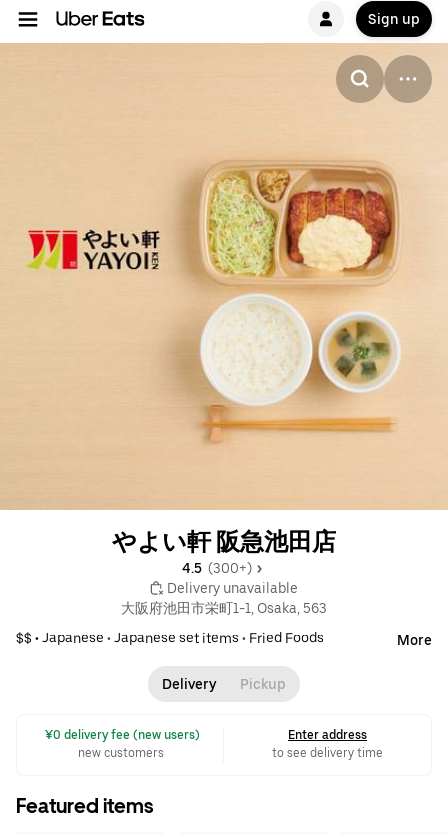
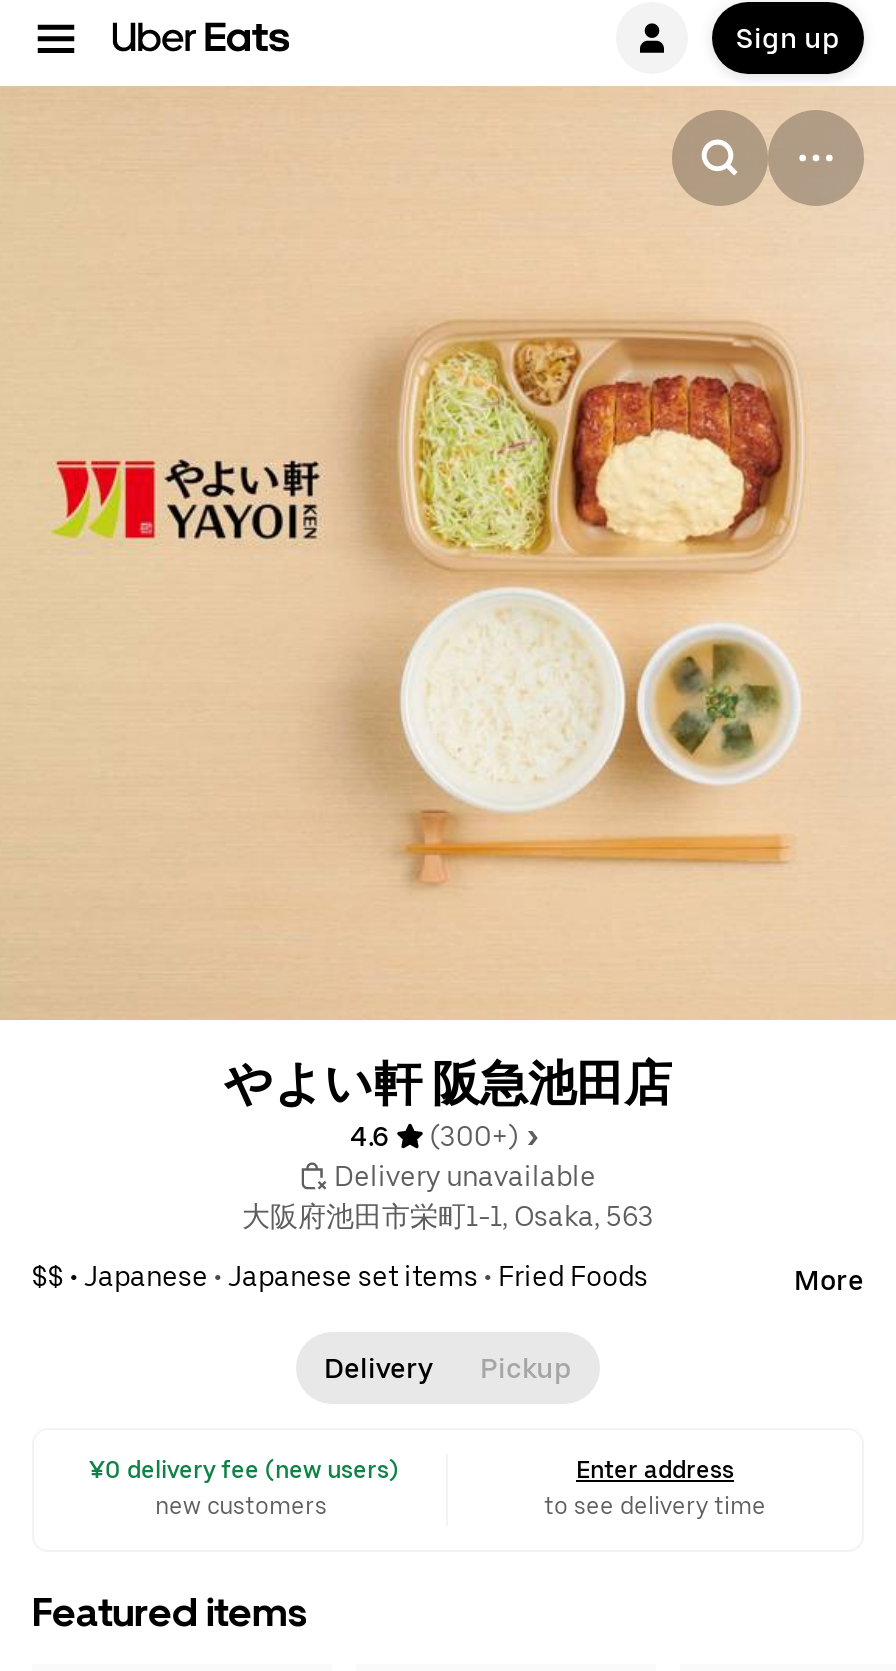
- 4.5 (300+)
+ 4.6
+ (300+)
